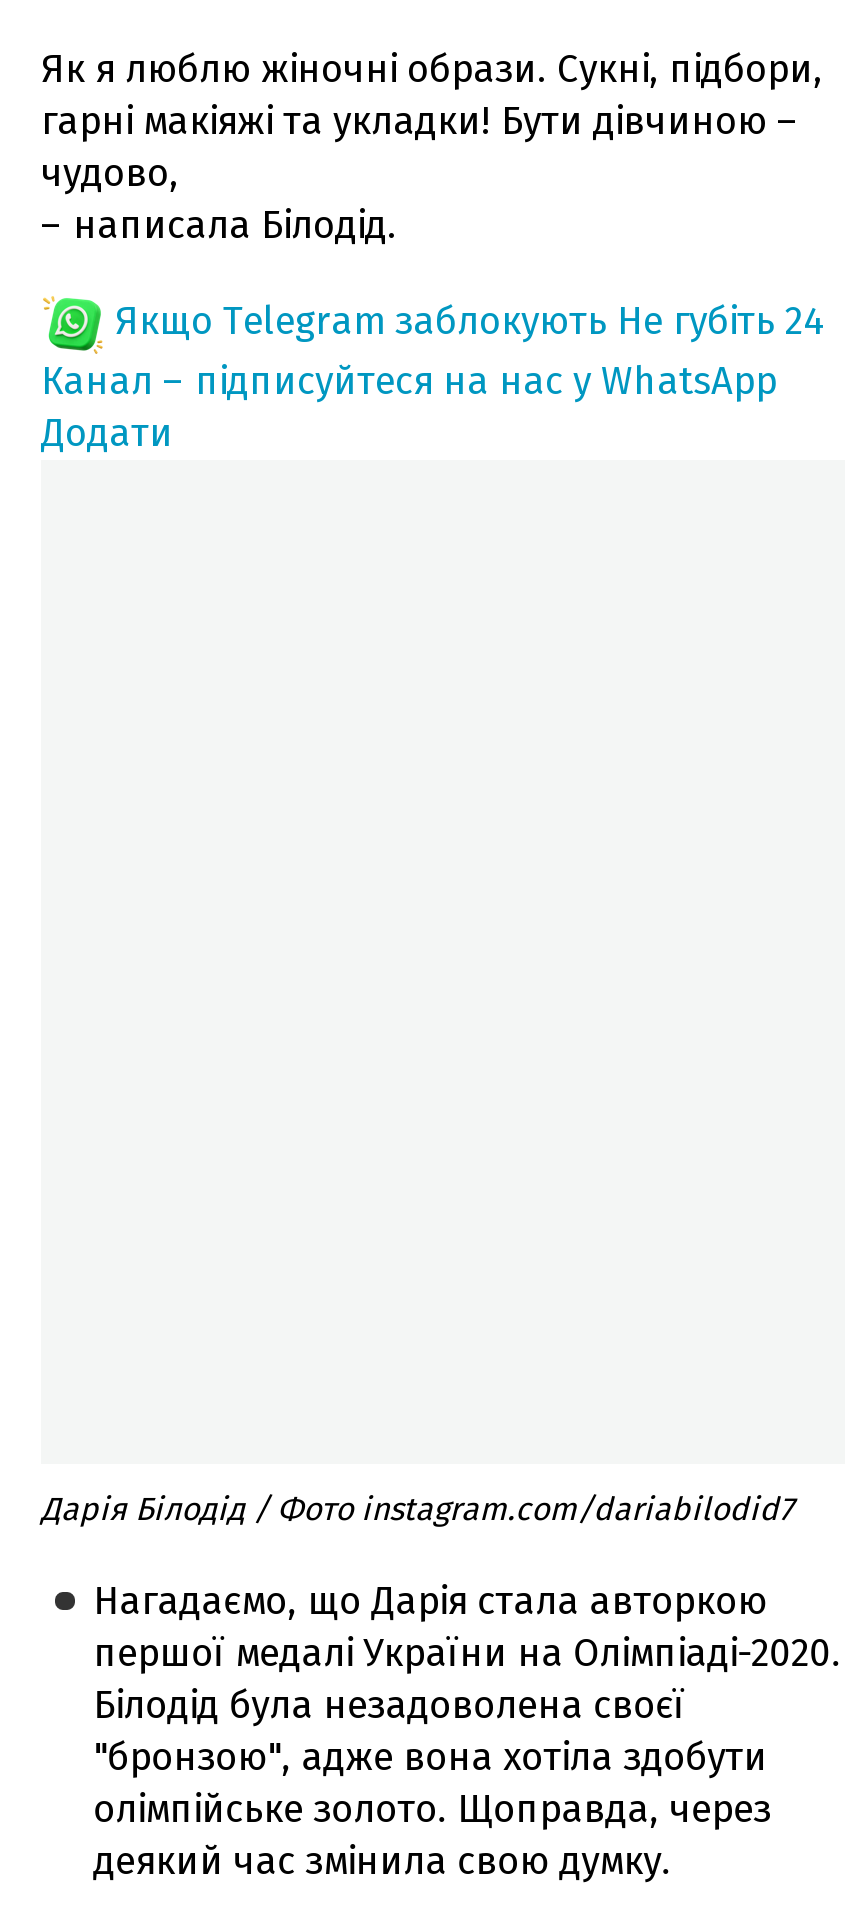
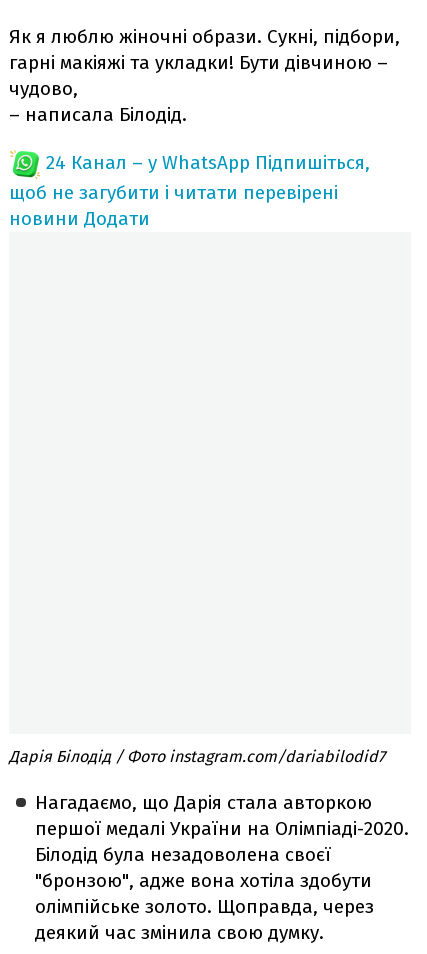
- Якщо Telegram заблокують Не губіть 24
- Канал – підписуйтеся на нас у WhatsApp
- Додати
+ 24 Канал – у WhatsApp Підпишіться,
+ щоб не загубити і читати перевірені
+ новини Додати
